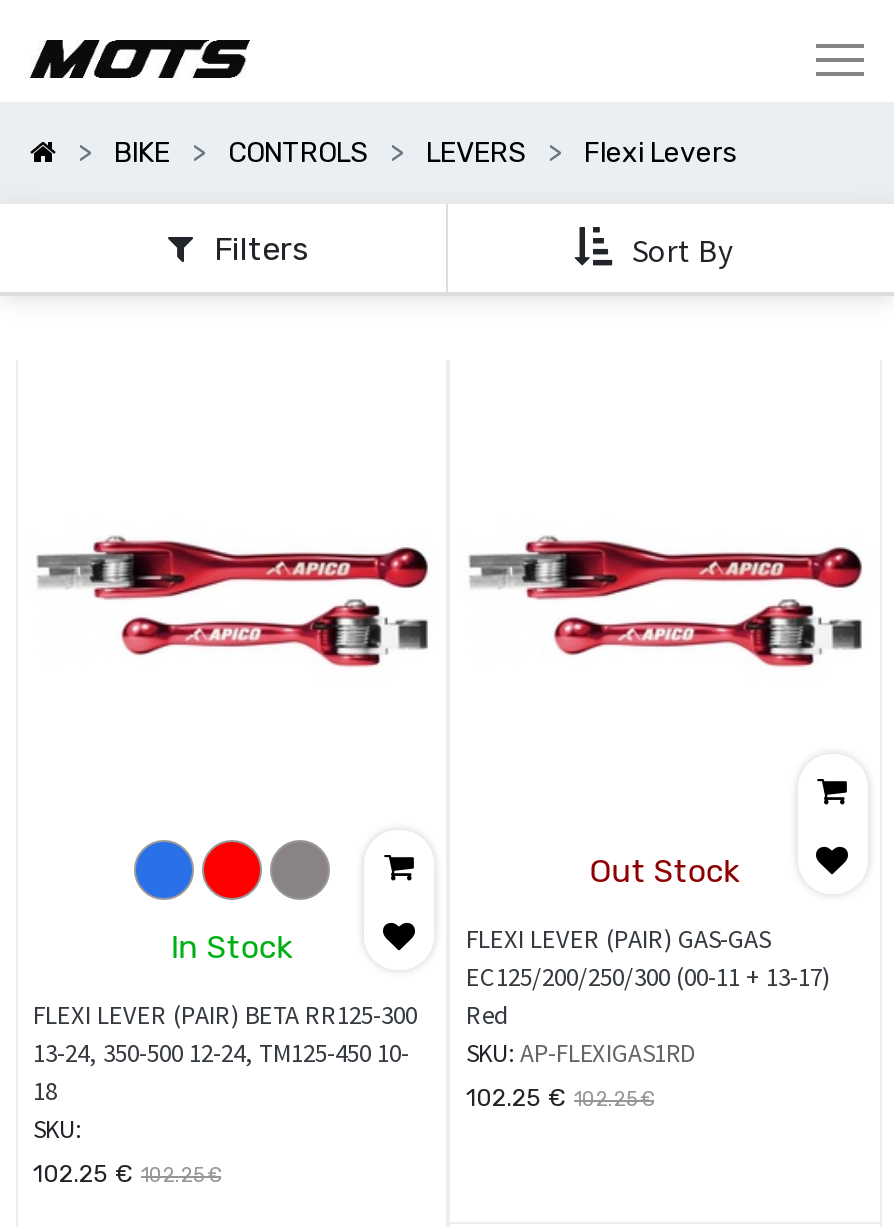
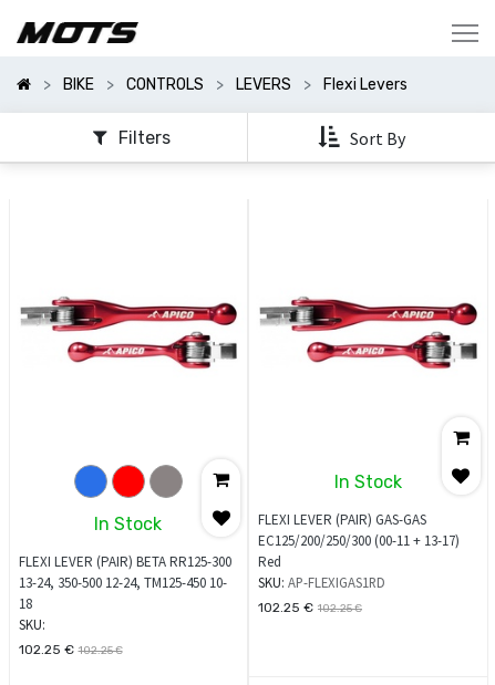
- Out Stock
+ In Stock
